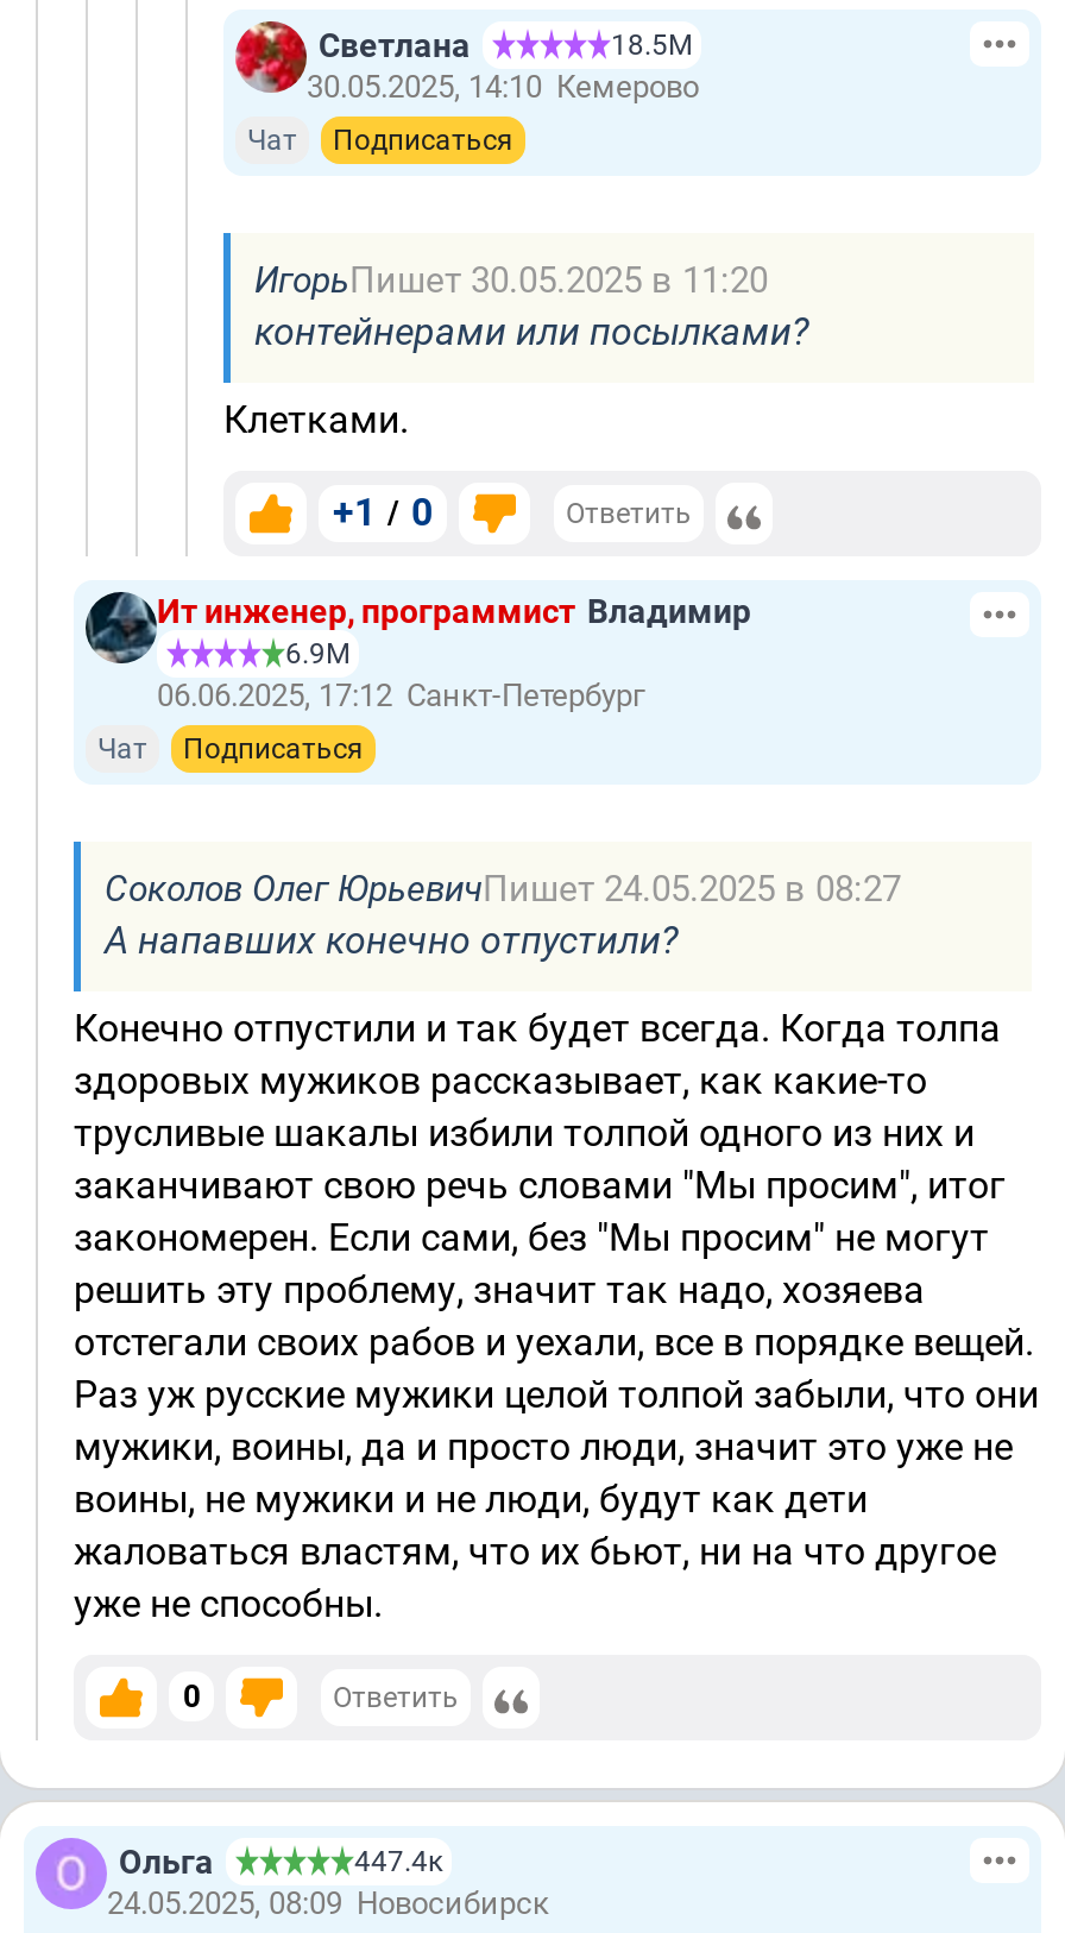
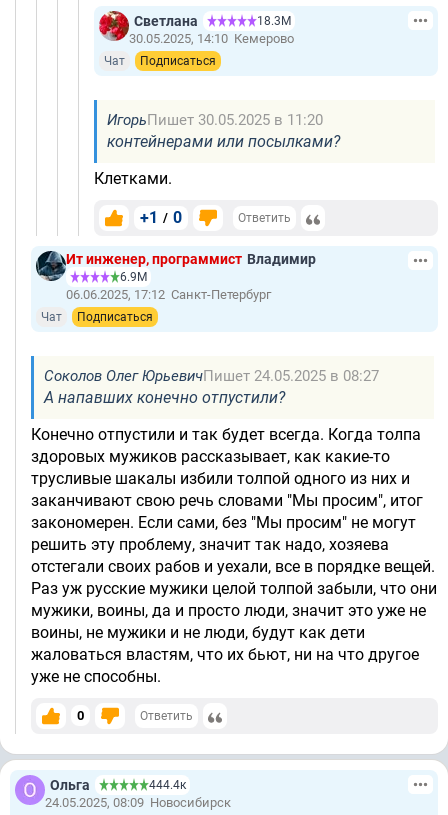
- 18.5М
+ 18.3М

- 447.4к
+ 444.4к
